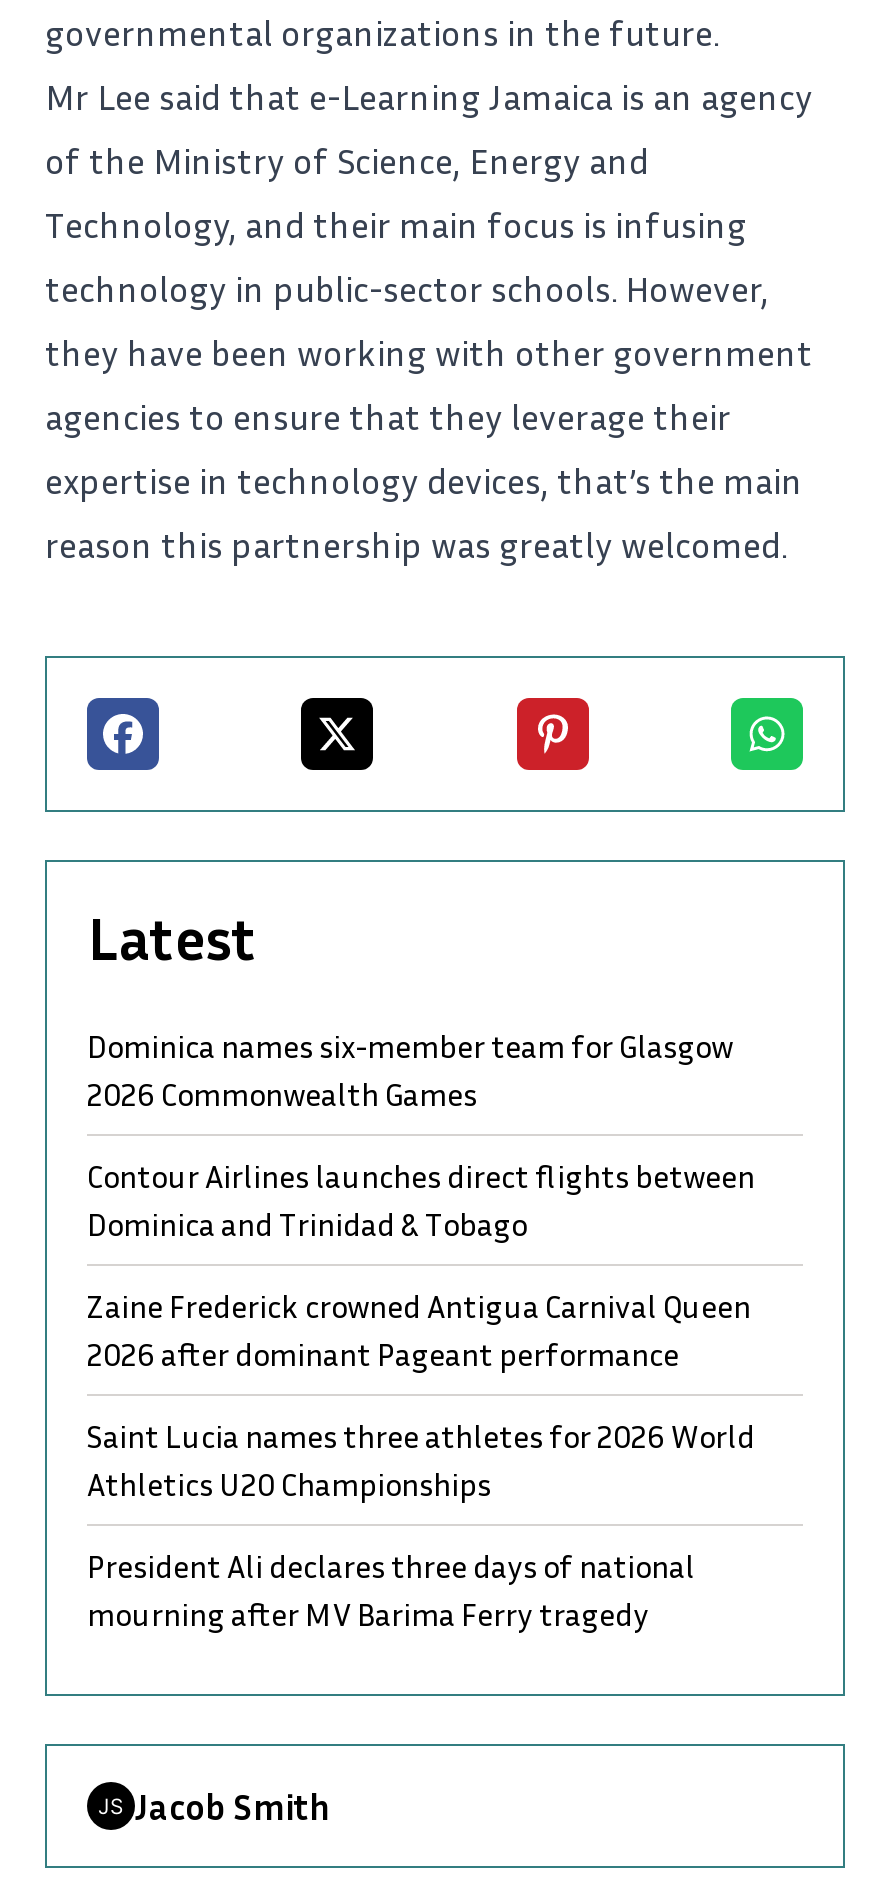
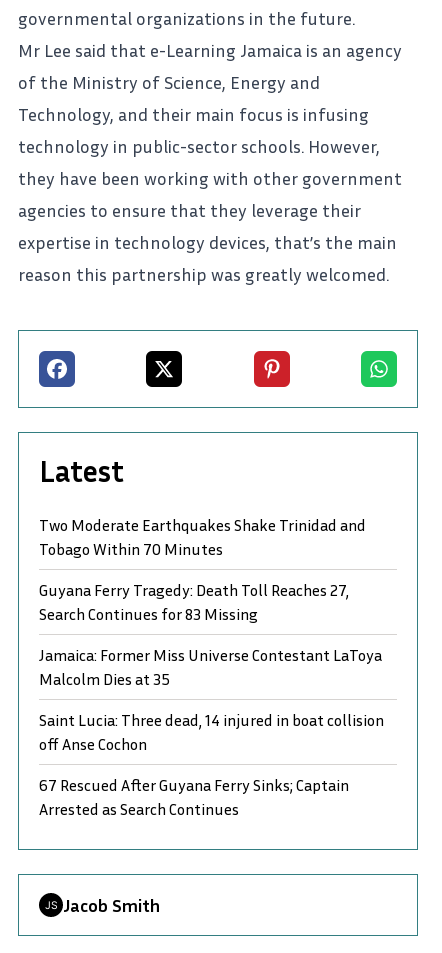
- Dominica names six-member team for Glasgow
- 2026 Commonwealth Games
+ Two Moderate Earthquakes Shake Trinidad and
+ Tobago Within 70 Minutes

- Contour Airlines launches direct flights between
- Dominica and Trinidad & Tobago
+ Guyana Ferry Tragedy: Death Toll Reaches 27,
+ Search Continues for 83 Missing

- Zaine Frederick crowned Antigua Carnival Queen
- 2026 after dominant Pageant performance
+ Jamaica: Former Miss Universe Contestant LaToya
+ Malcolm Dies at 35

- Saint Lucia names three athletes for 2026 World
- Athletics U20 Championships
+ Saint Lucia: Three dead, 14 injured in boat collision
+ off Anse Cochon

- President Ali declares three days of national
- mourning after MV Barima Ferry tragedy
+ 67 Rescued After Guyana Ferry Sinks; Captain
+ Arrested as Search Continues
